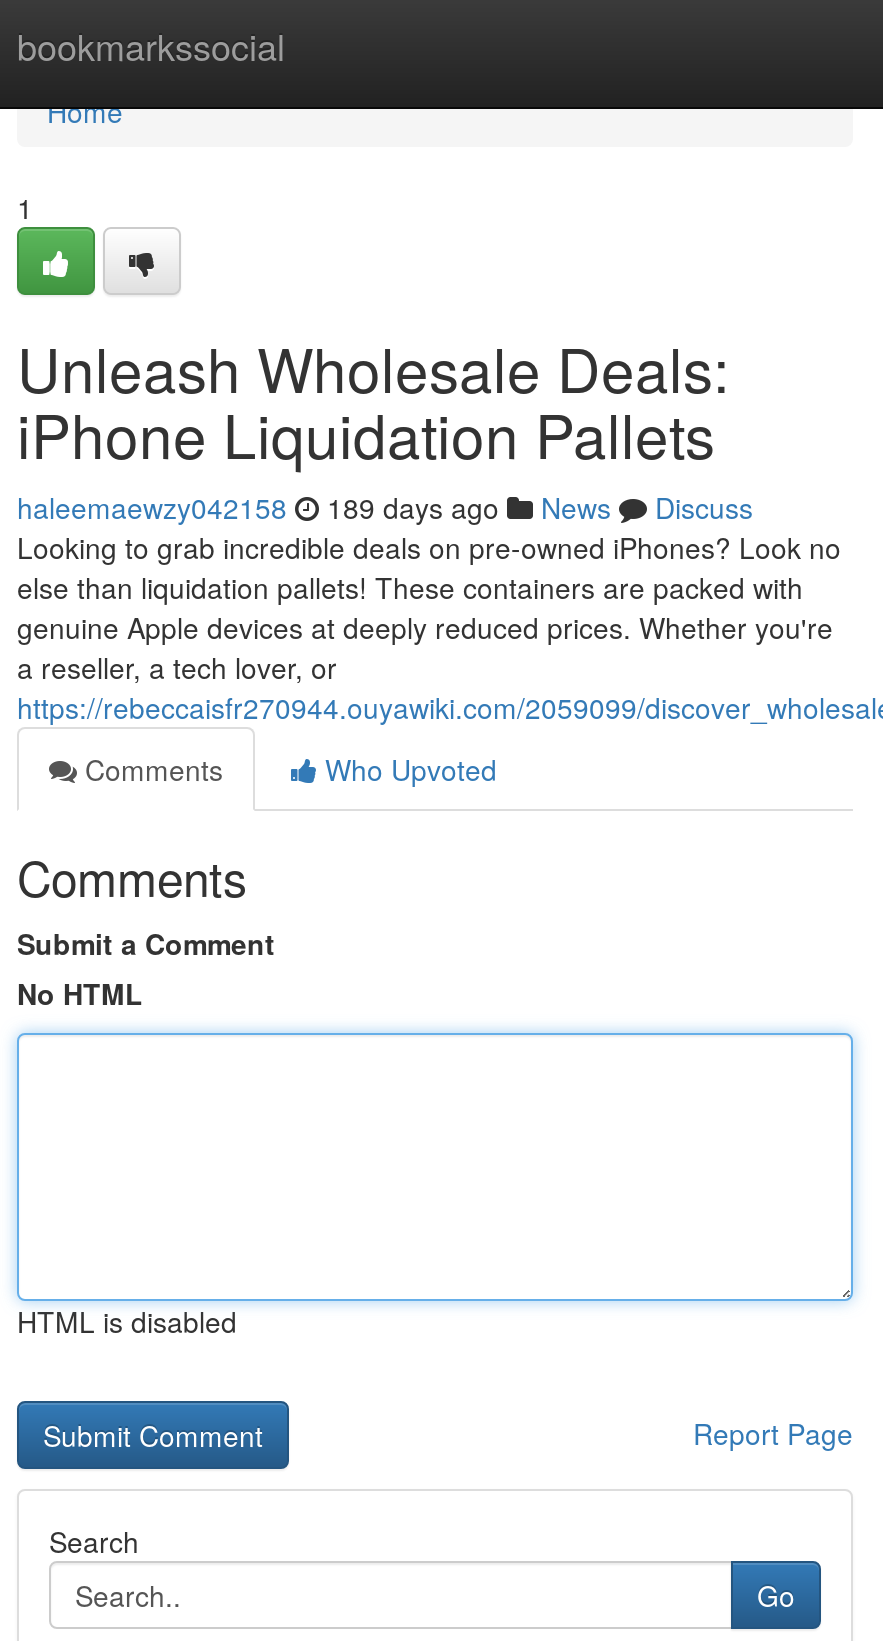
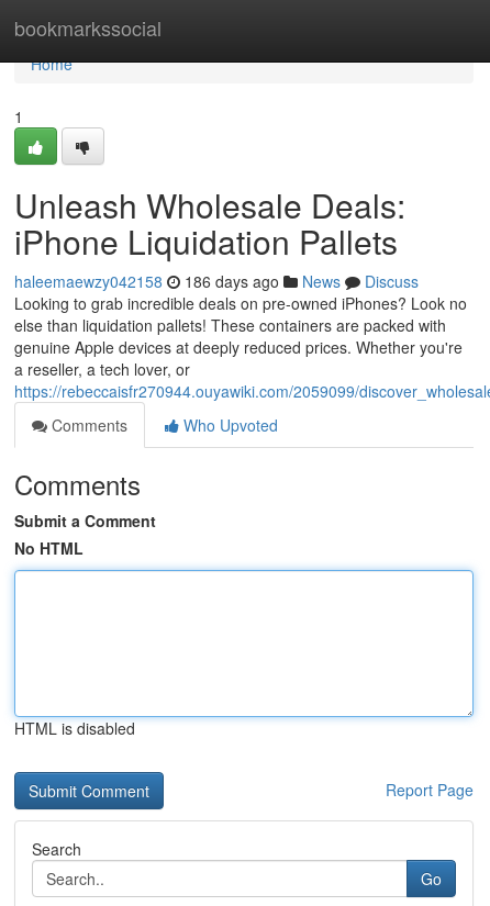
- haleemaewzy042158 189 days ago News Discuss
+ haleemaewzy042158 186 days ago News Discuss
